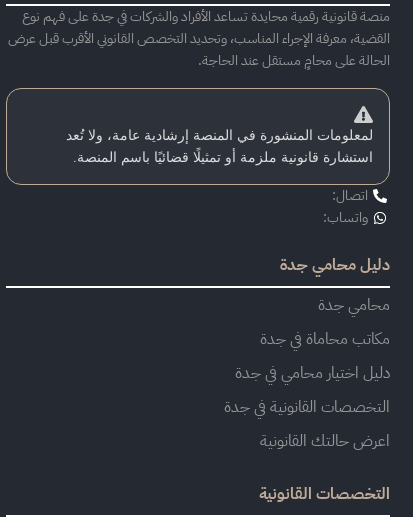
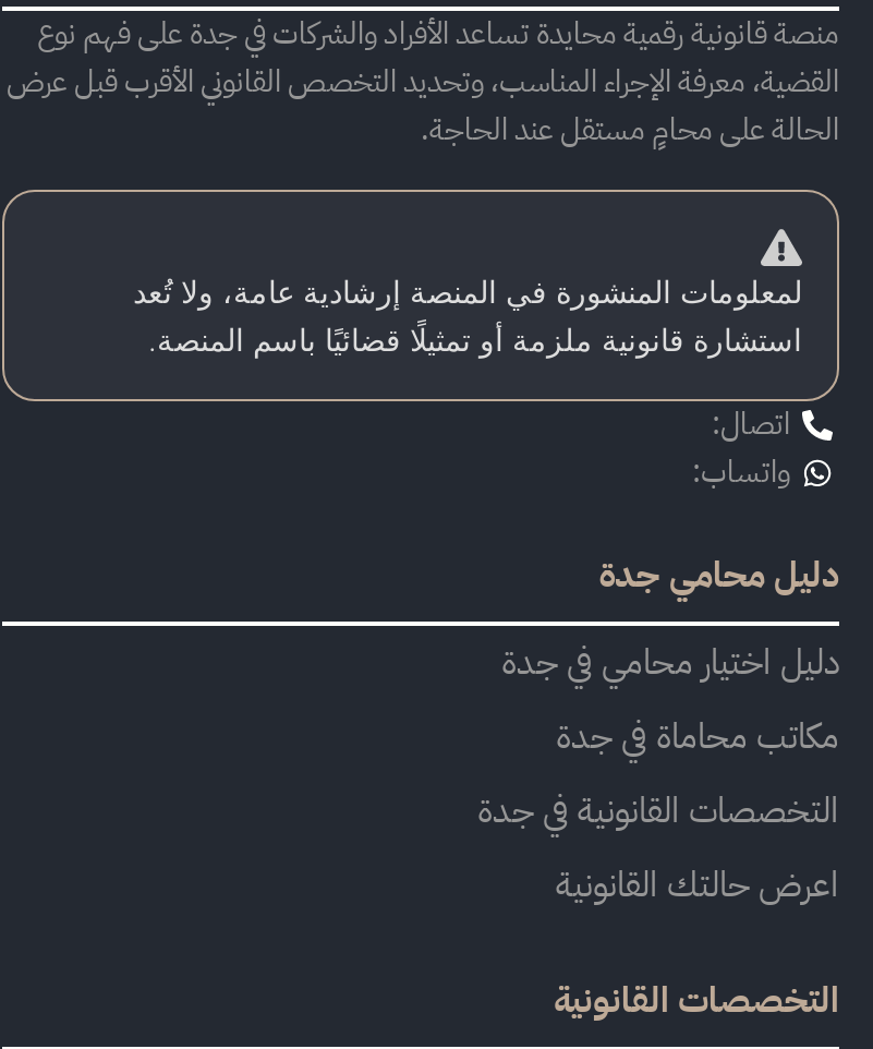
- محامي جدة

moved up: دليل اختيار محامي في جدة
